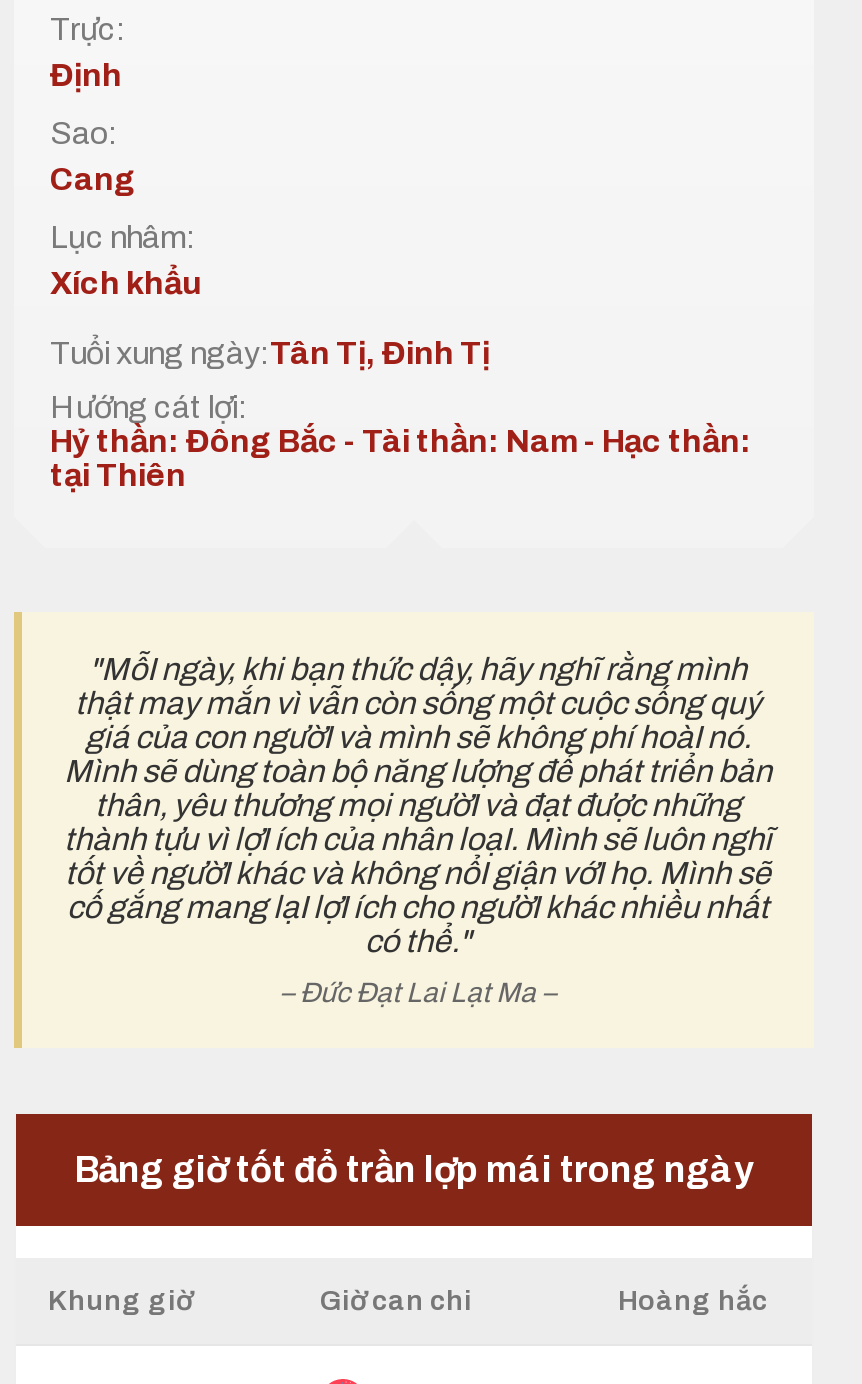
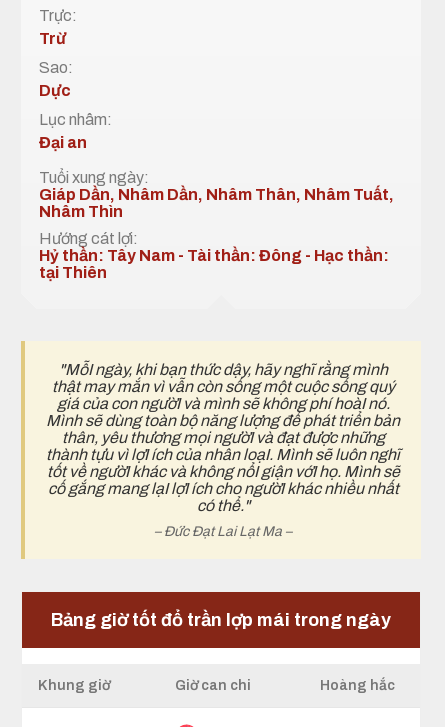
- Định
+ Trừ

- Cang
+ Dực

- Xích khẩu
+ Đại an

- Tuổi xung ngày:Tân Tị, Đinh Tị
+ Tuổi xung ngày:
+ Giáp Dần, Nhâm Dần, Nhâm Thân, Nhâm Tuất,
+ Nhâm Thìn

- Hỷ thần: Đông Bắc - Tài thần: Nam - Hạc thần:
+ Hỷ thần: Tây Nam - Tài thần: Đông - Hạc thần:
